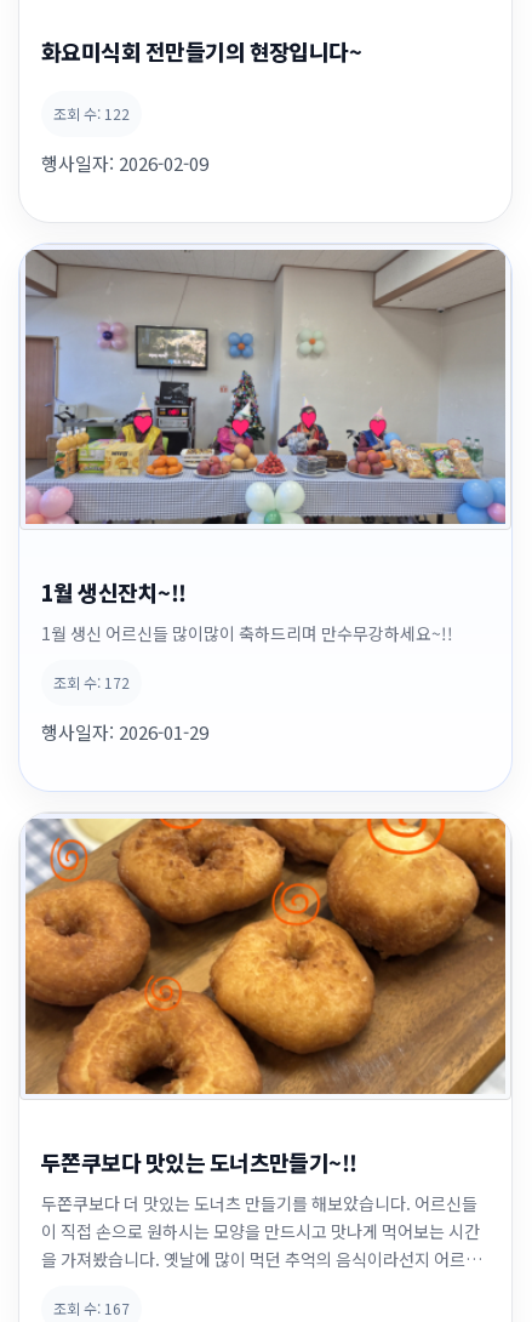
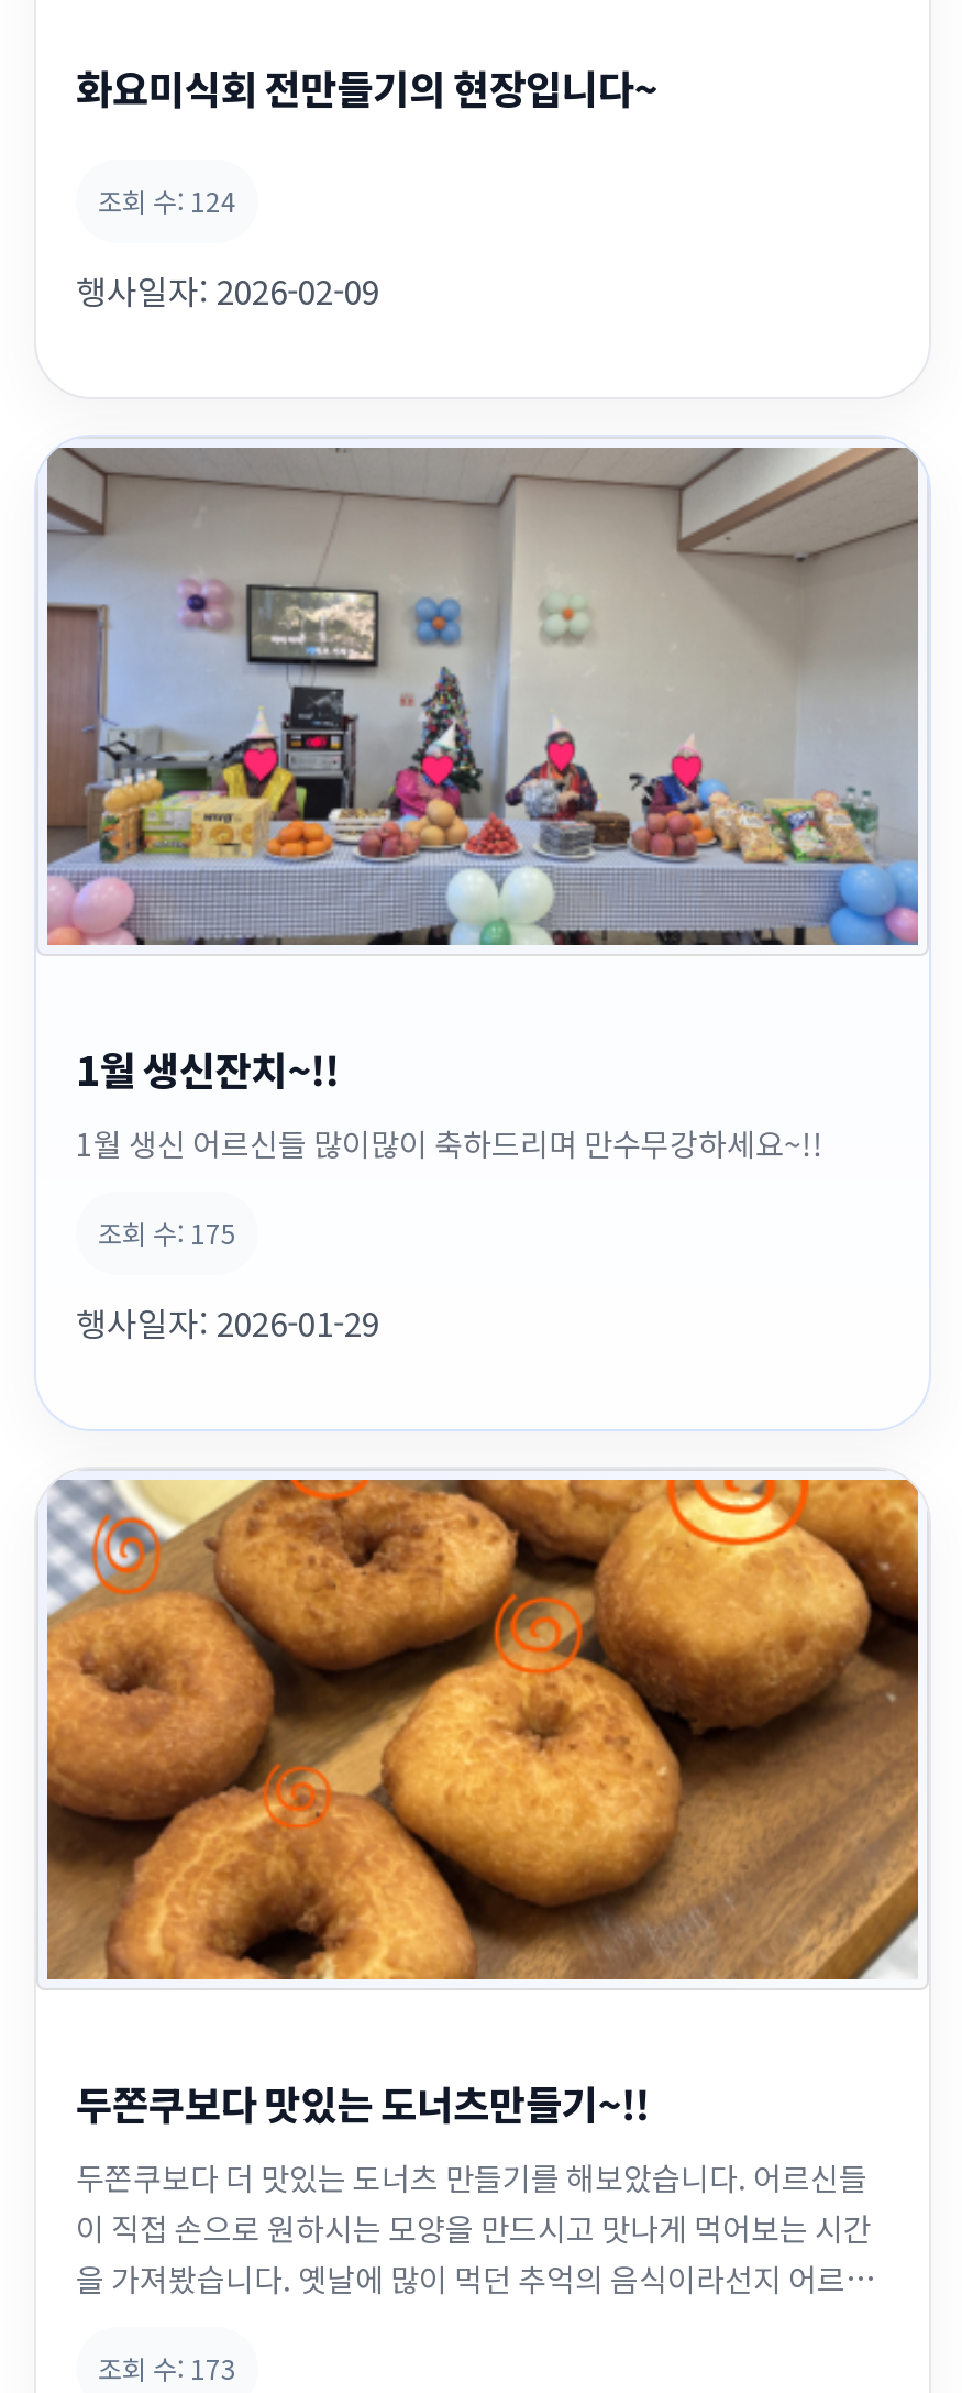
- 조회 수: 122
+ 조회 수: 124

- 조회 수: 172
+ 조회 수: 175

- 조회 수: 167
+ 조회 수: 173
